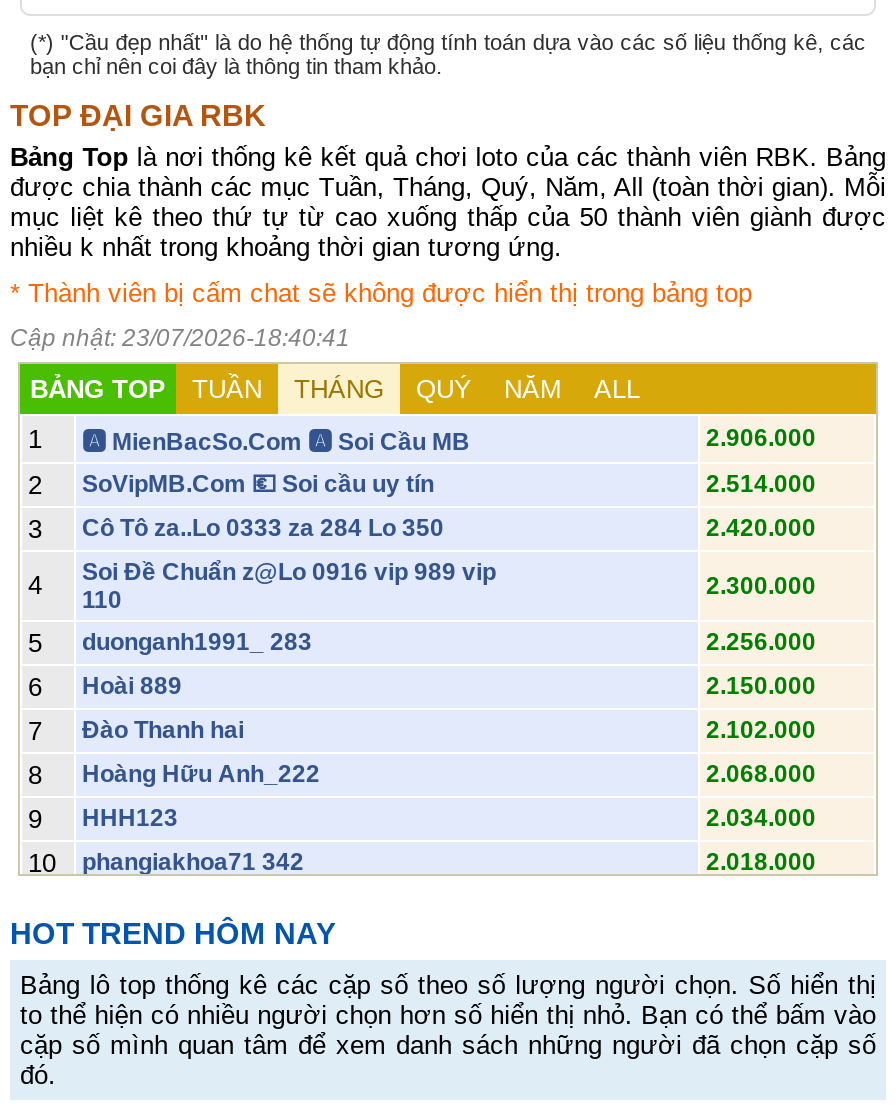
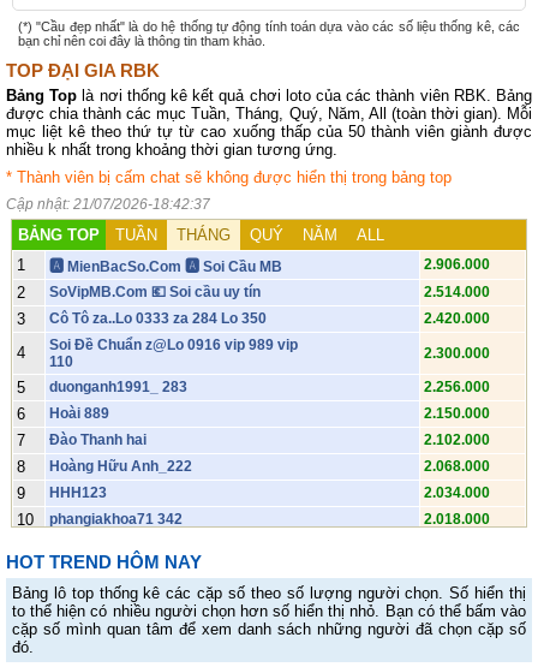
- Cập nhật: 23/07/2026-18:40:41
+ Cập nhật: 21/07/2026-18:42:37
